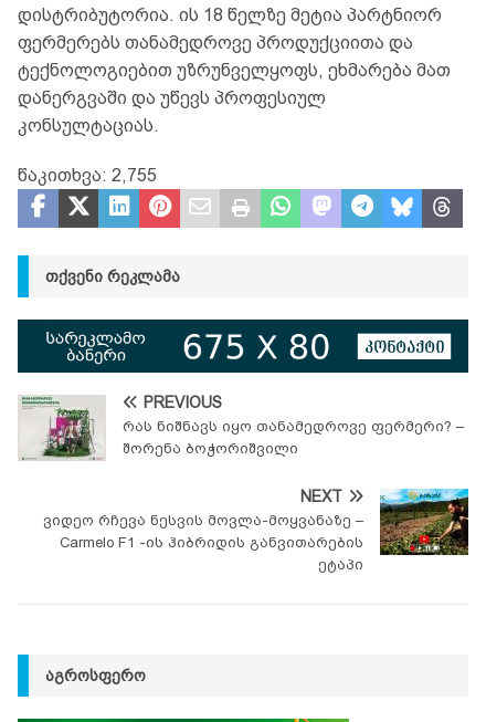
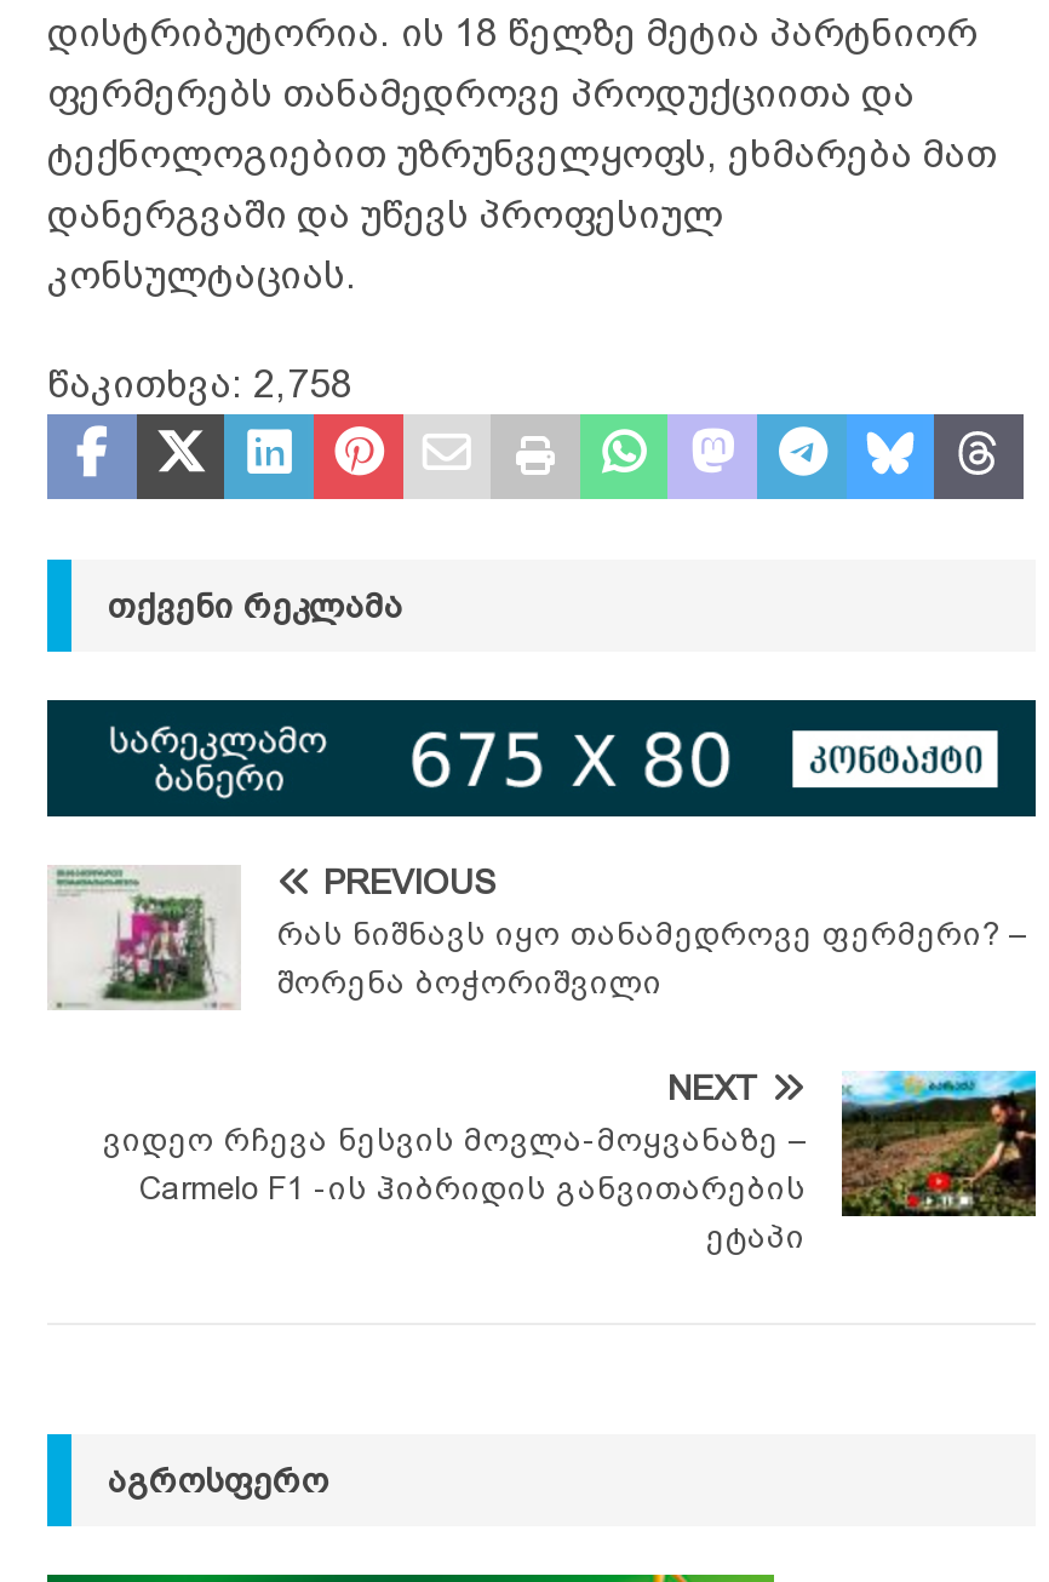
- წაკითხვა: 2,755
+ წაკითხვა: 2,758
